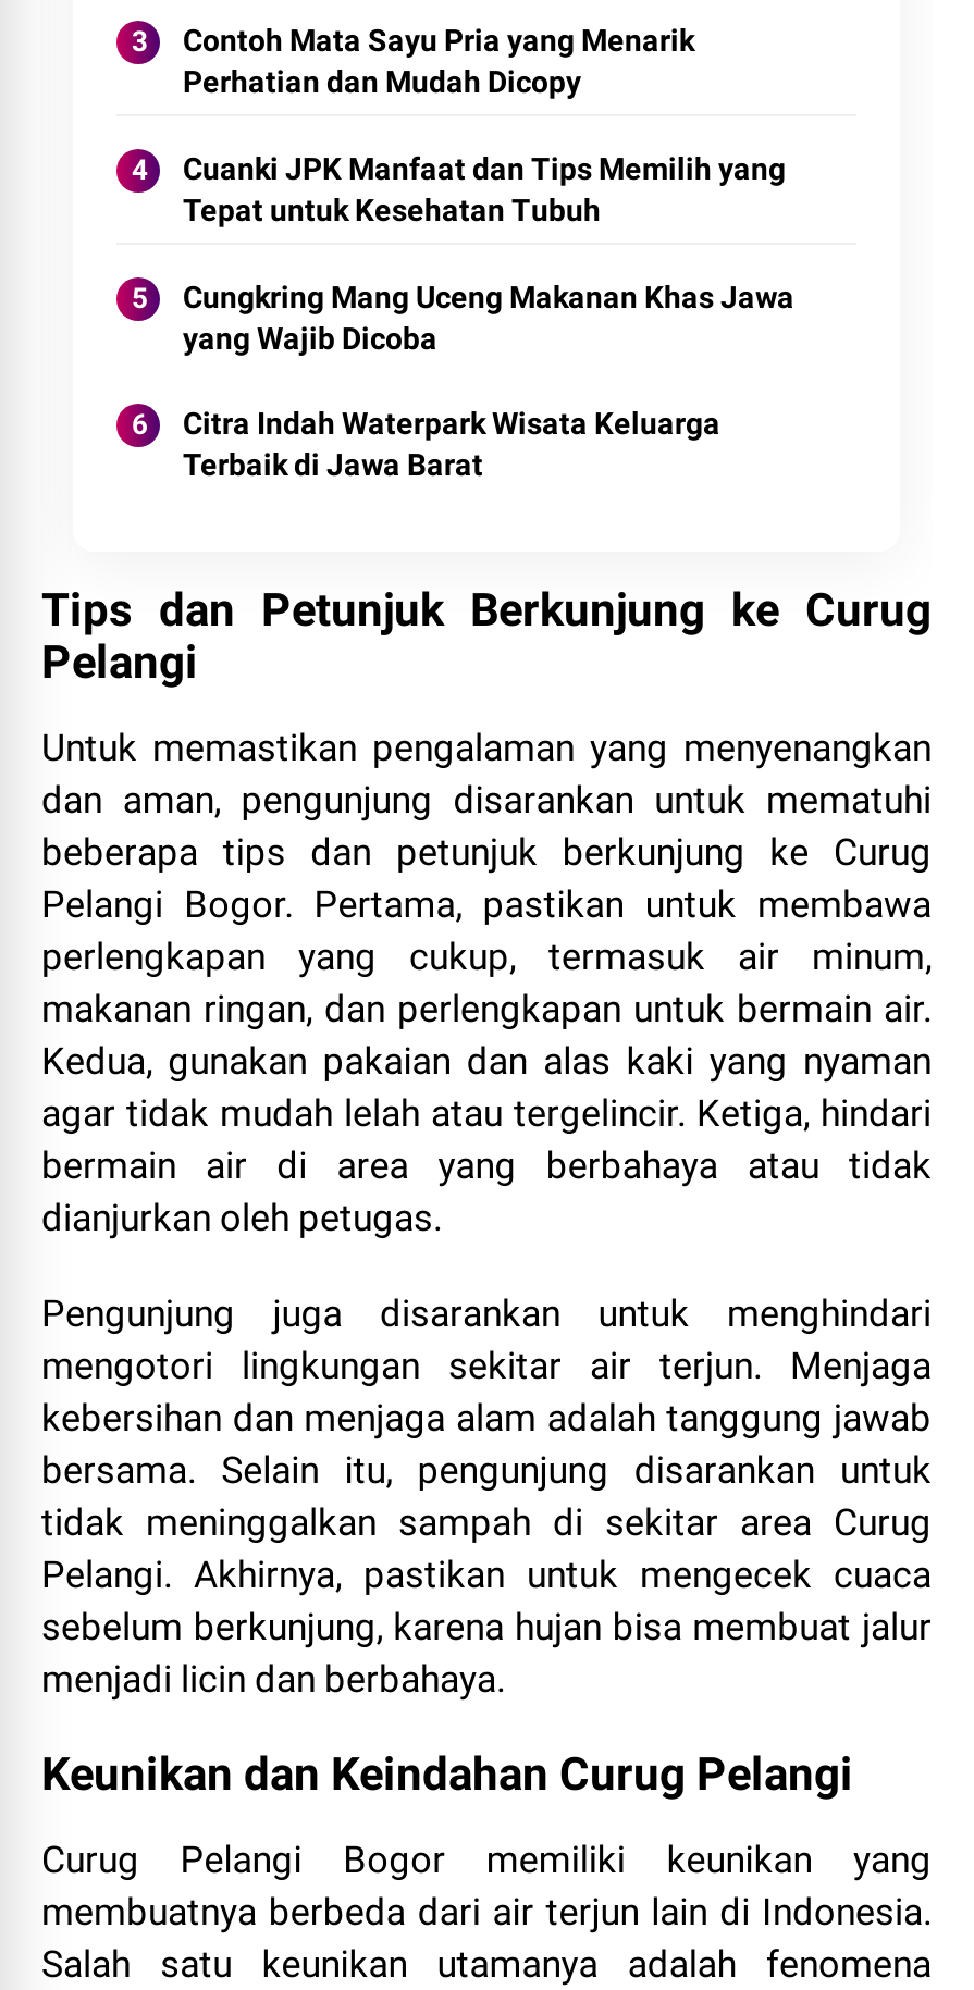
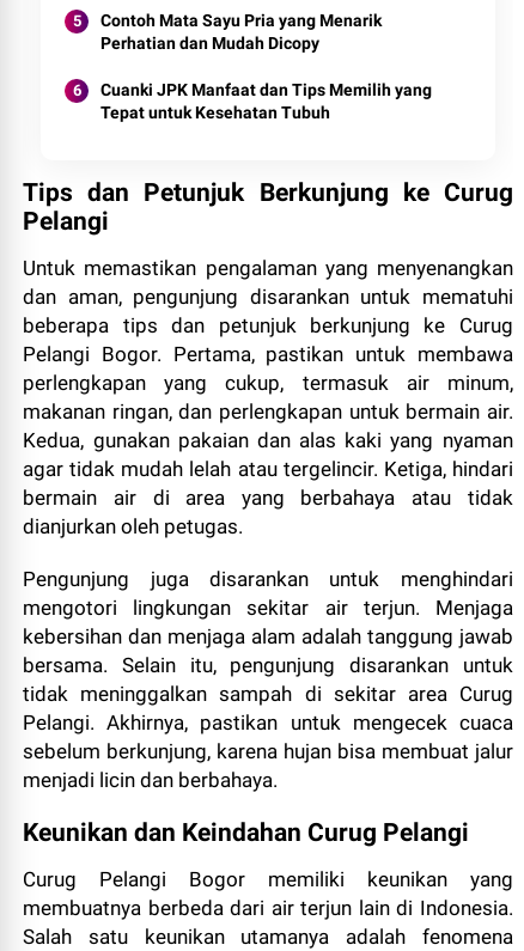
- Cungkring Mang Uceng Makanan Khas Jawa
- yang Wajib Dicoba
- Citra Indah Waterpark Wisata Keluarga
- Terbaik di Jawa Barat
